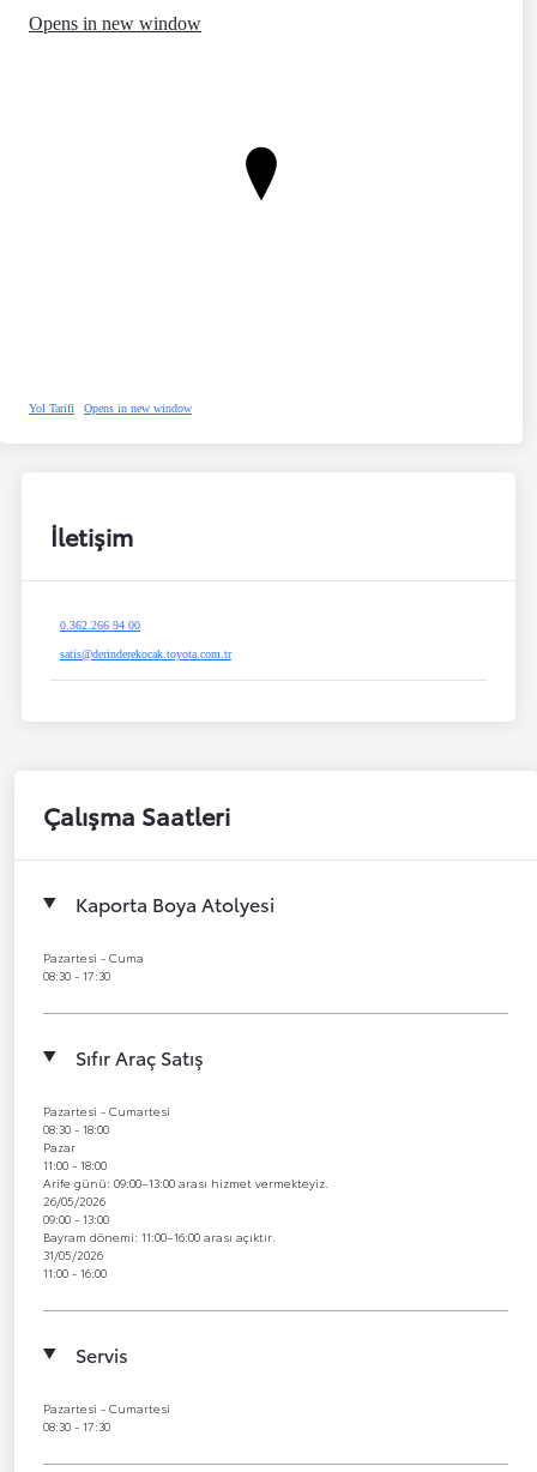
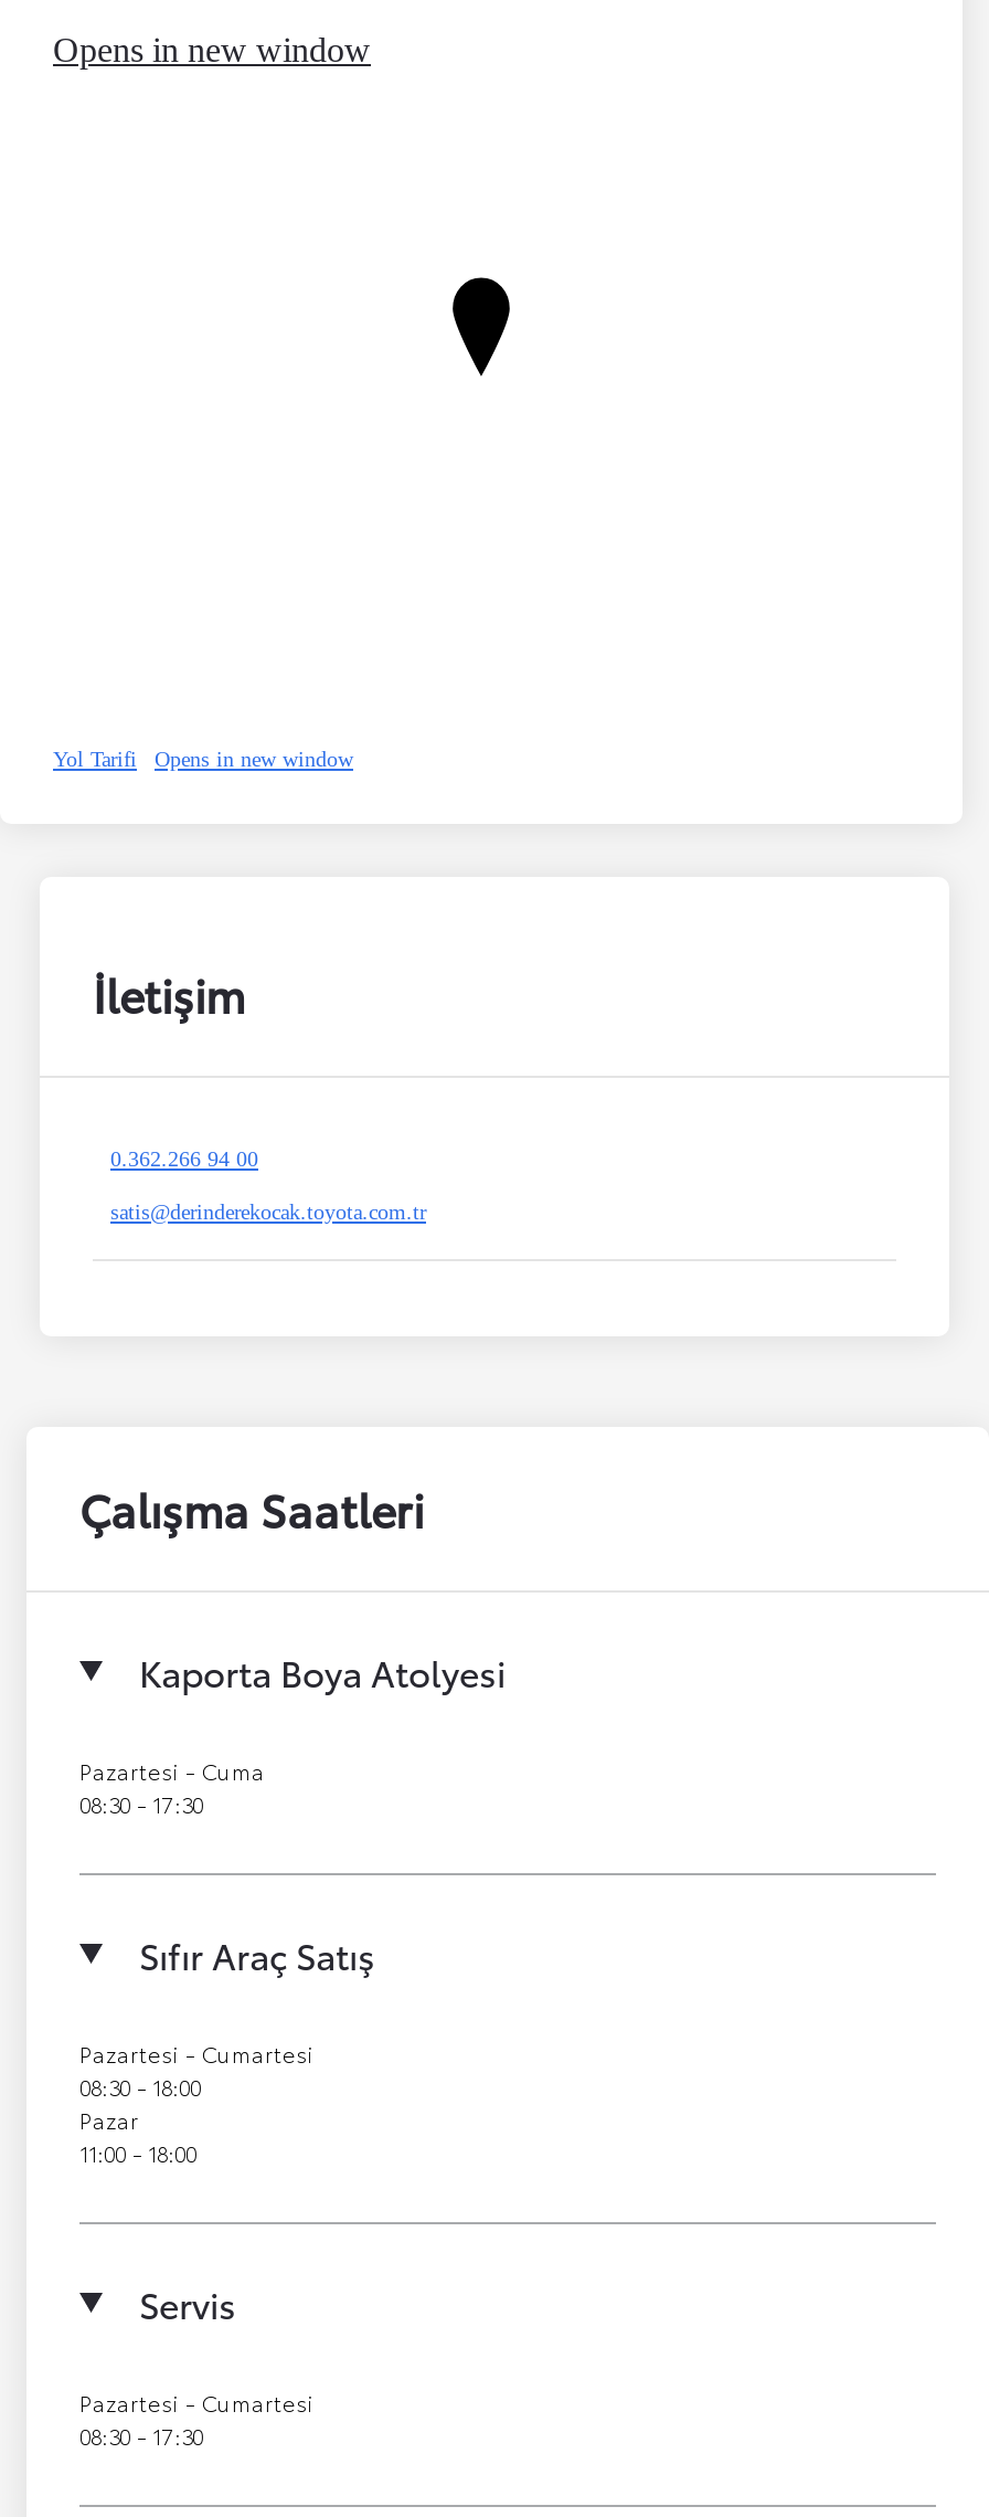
- Arife günü: 09:00–13:00 arası hizmet vermekteyiz.
- 26/05/2026
- 09:00 - 13:00
- Bayram dönemi: 11:00–16:00 arası açıktır.
- 31/05/2026
- 11:00 - 16:00
